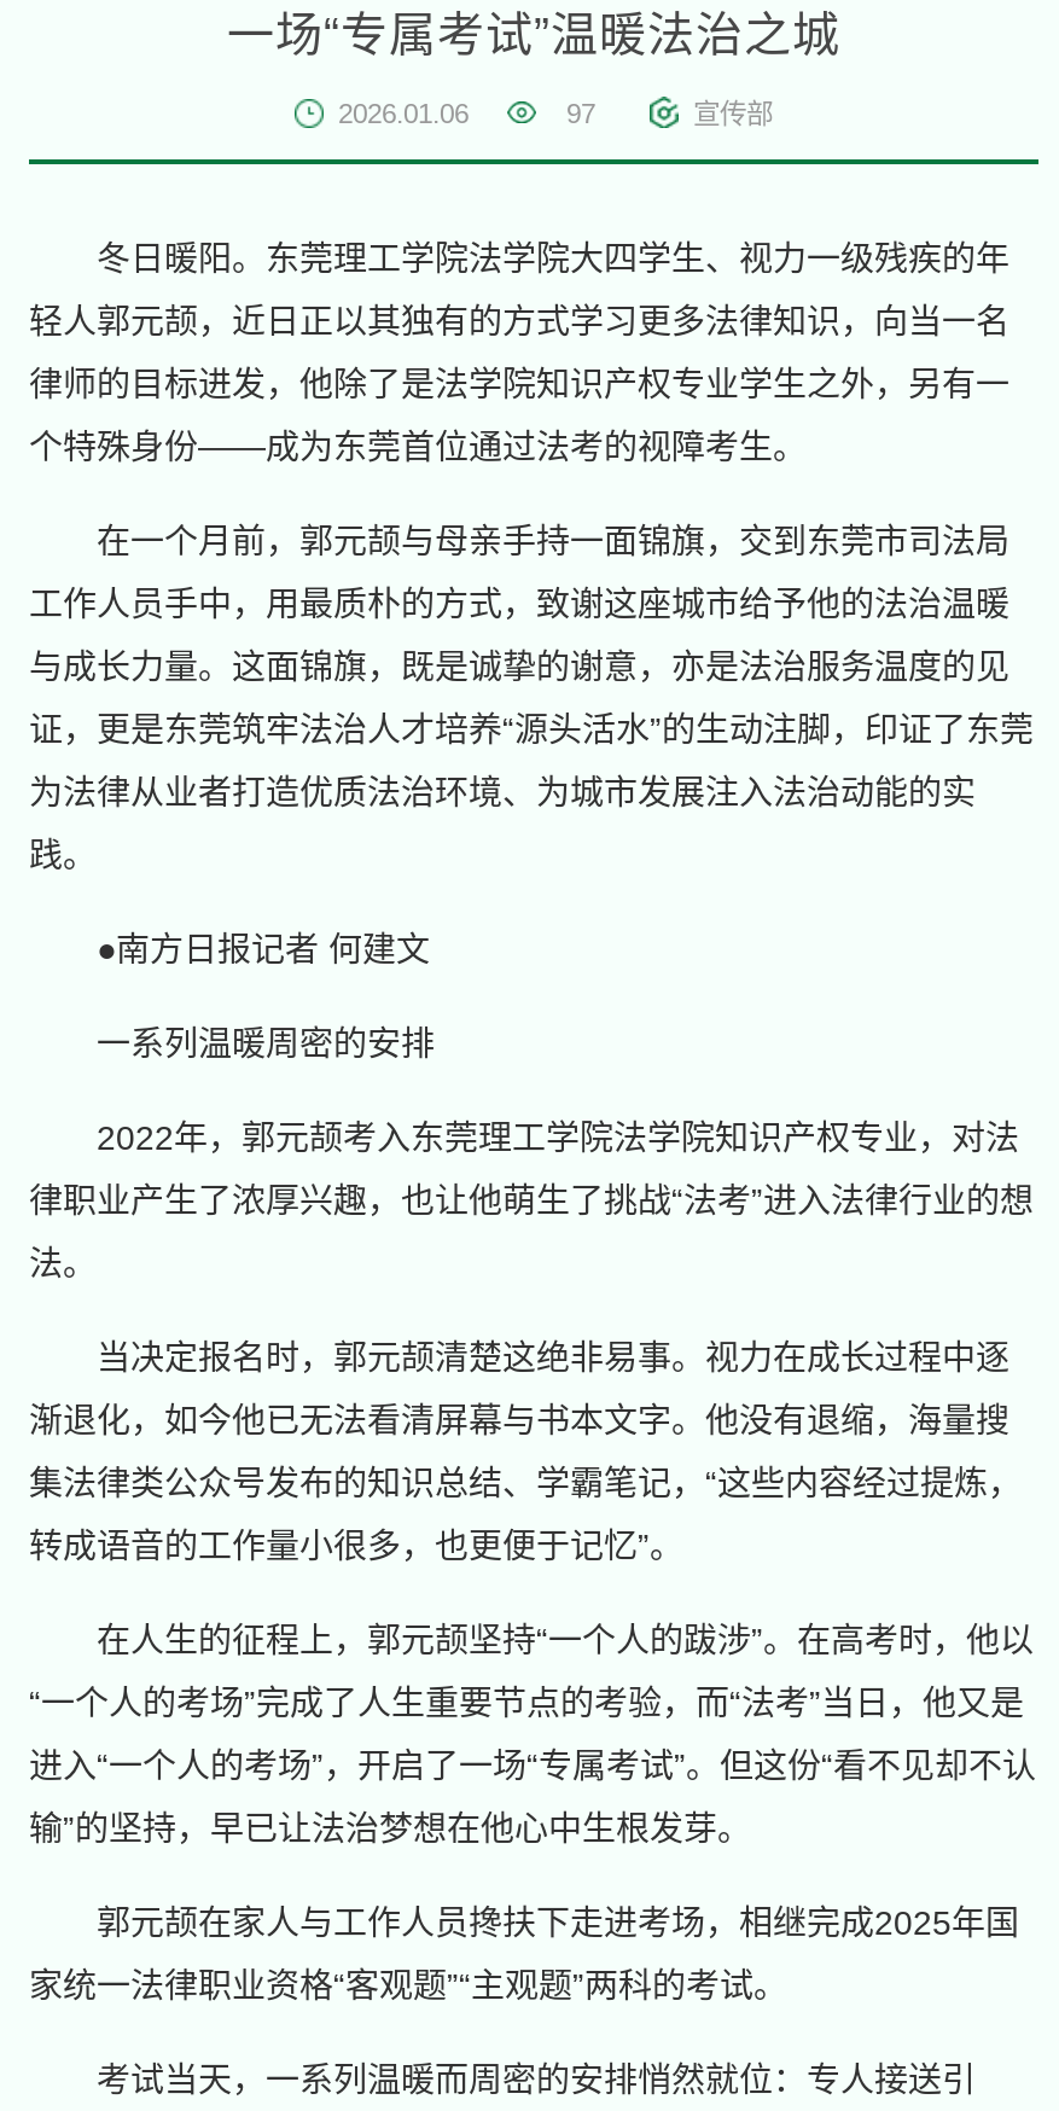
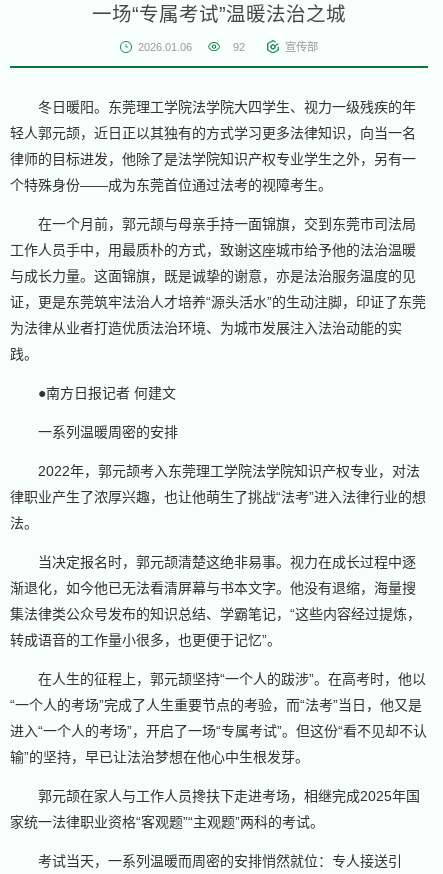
- 97
+ 92
